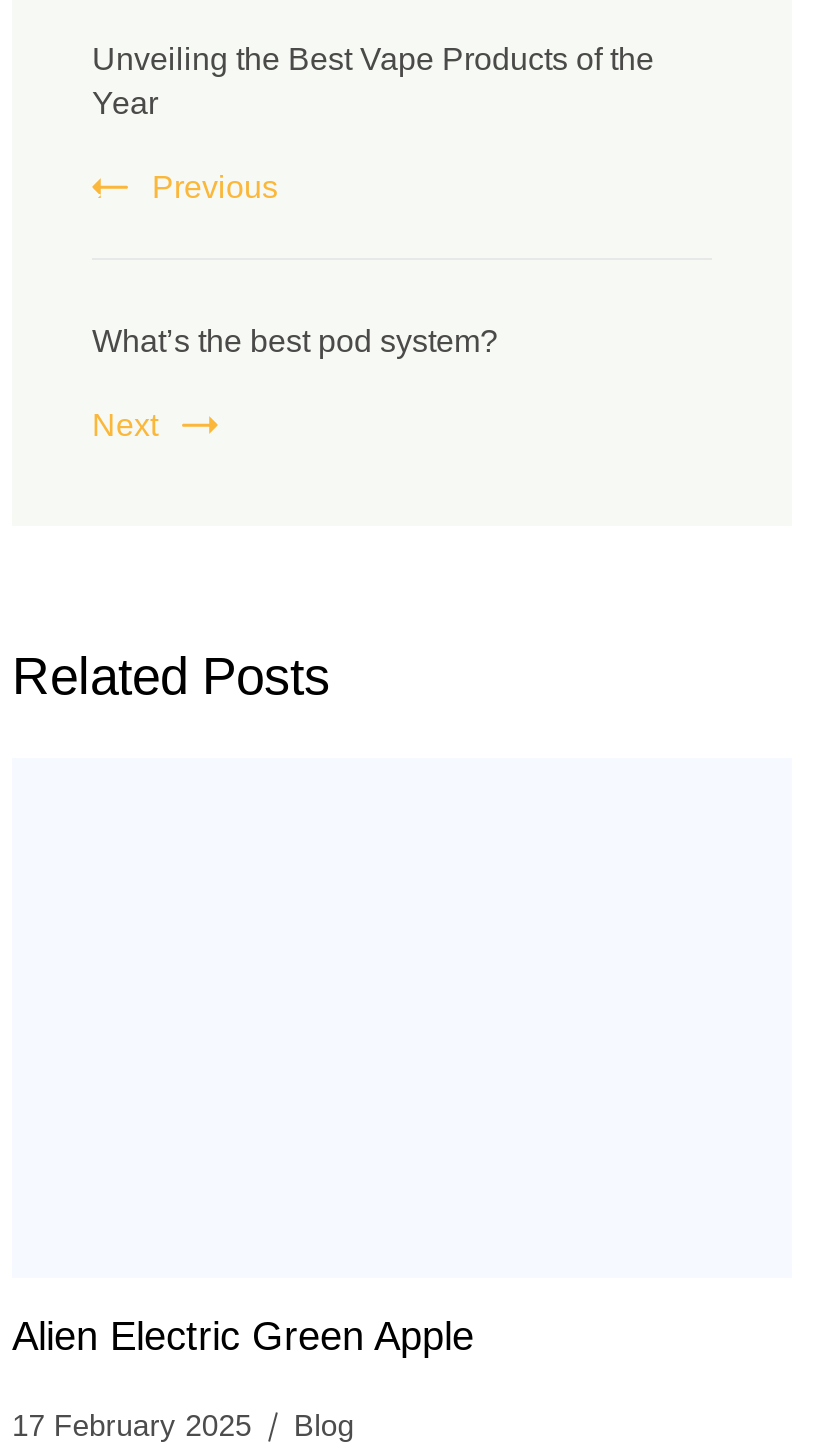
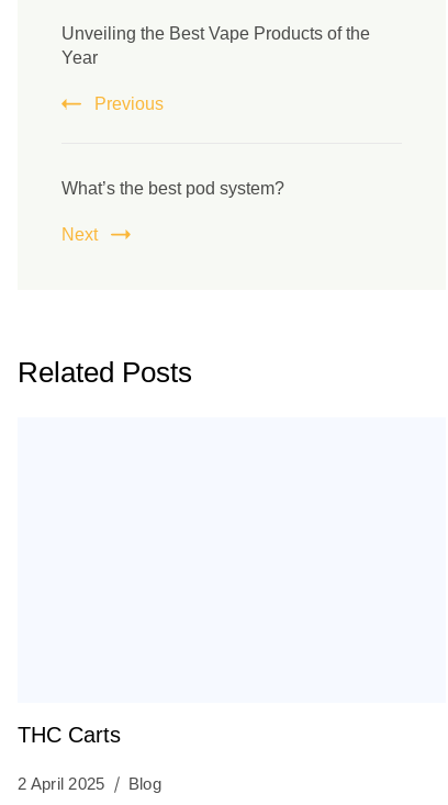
- Alien Electric Green Apple
+ THC Carts

- 17 February 2025 Blog
+ 2 April 2025 Blog
